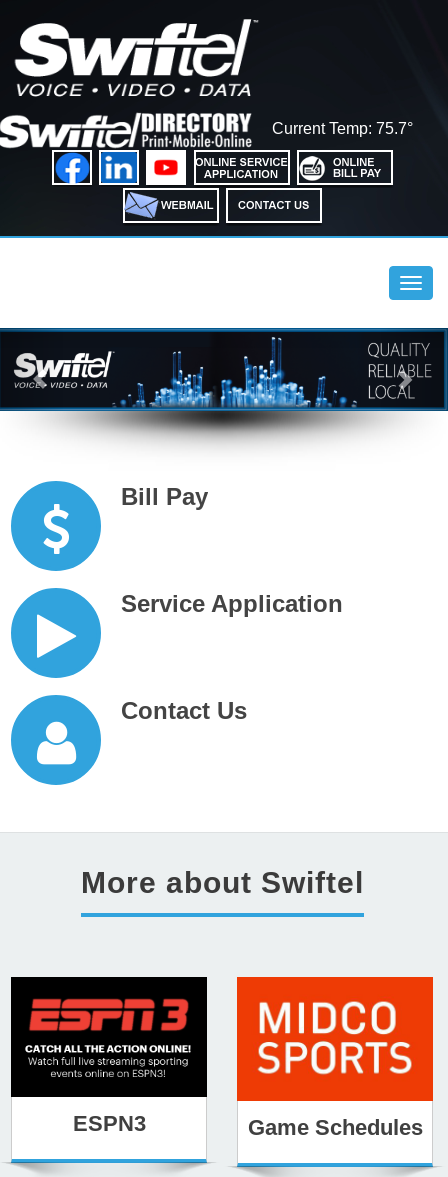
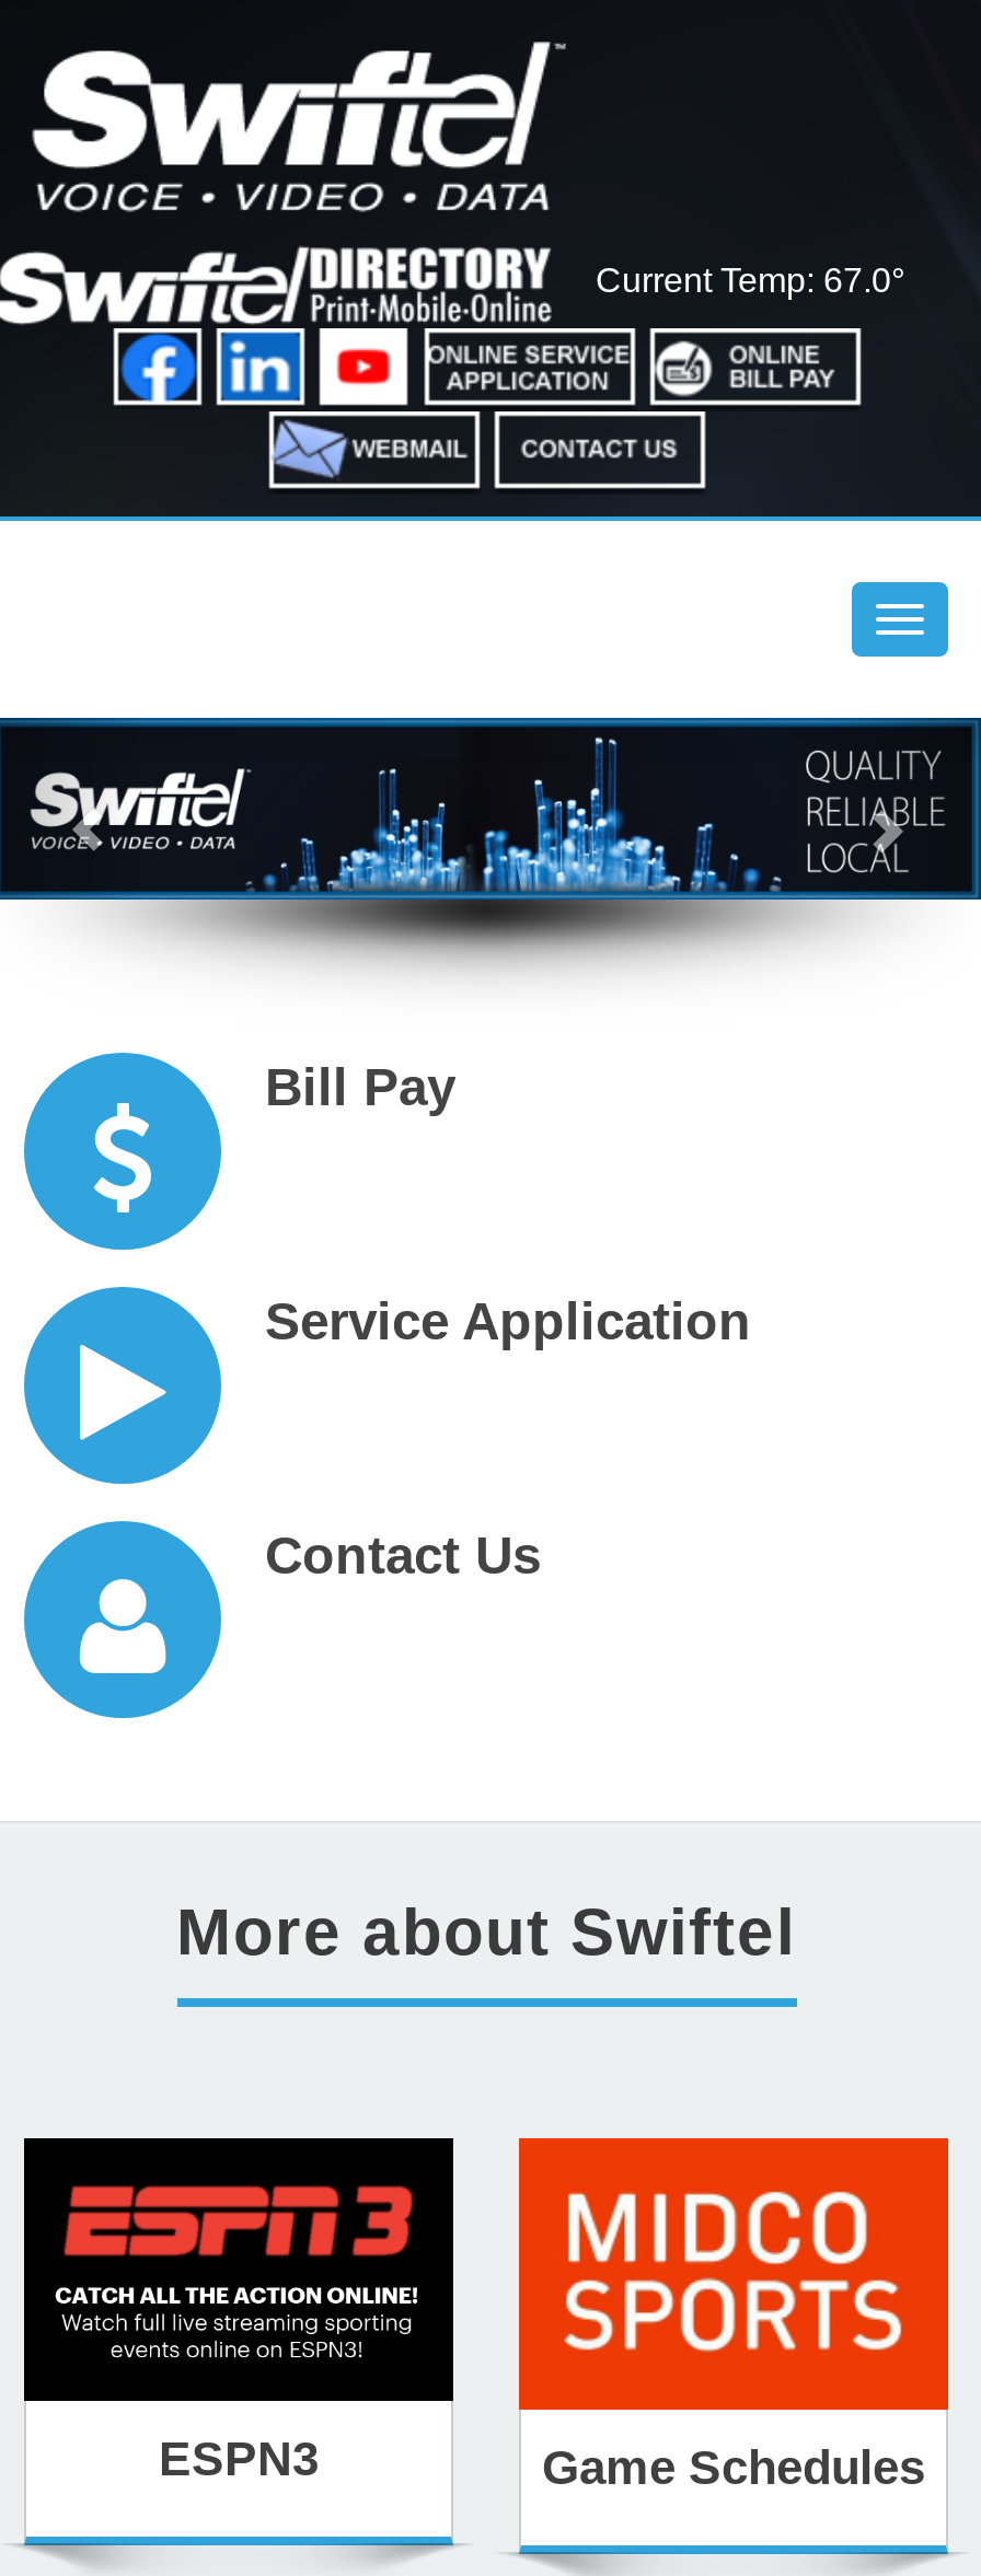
- Current Temp: 75.7°
+ Current Temp: 67.0°
